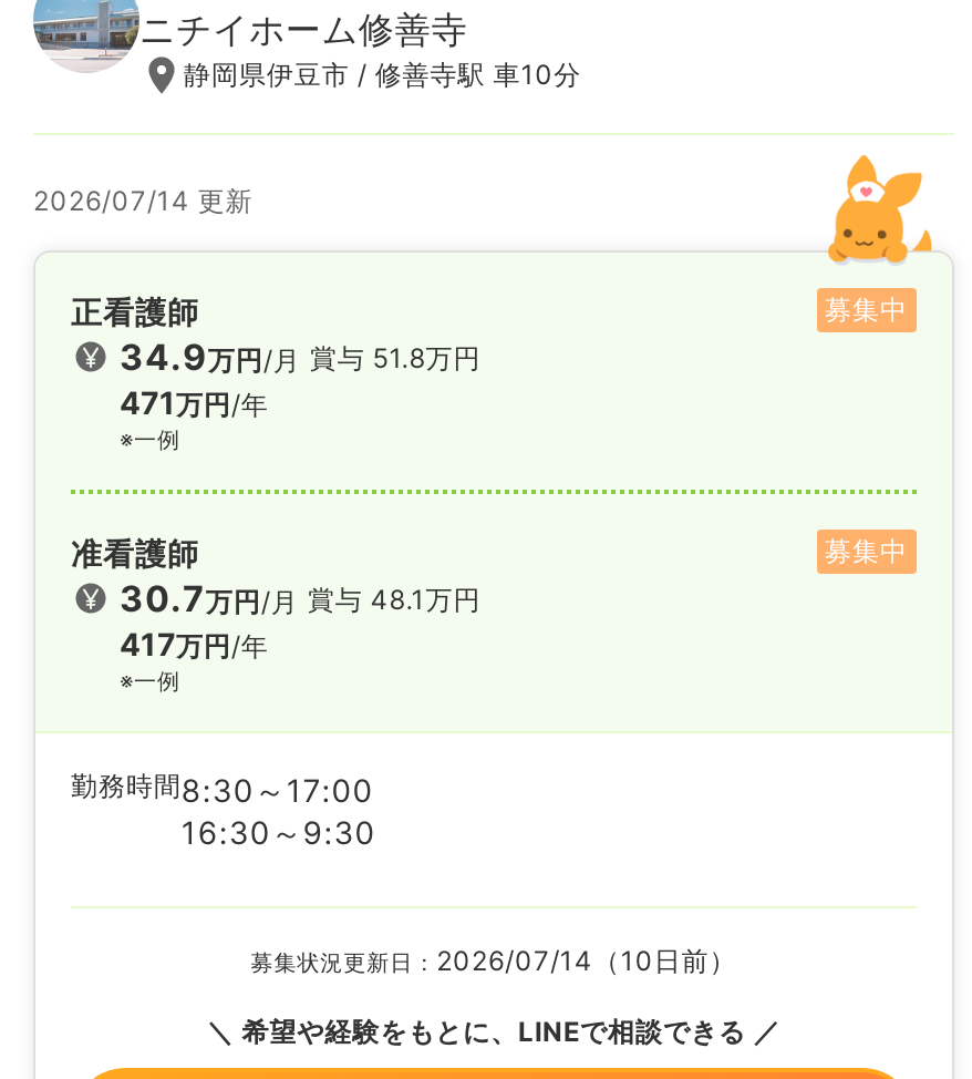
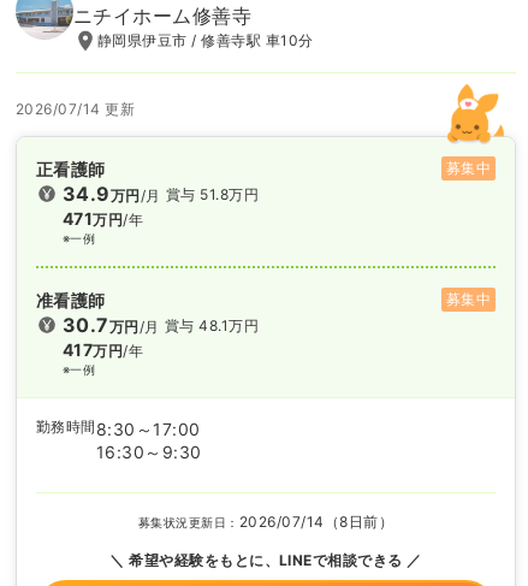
- 募集状況更新日：2026/07/14（10日前）
+ 募集状況更新日：2026/07/14（8日前）
